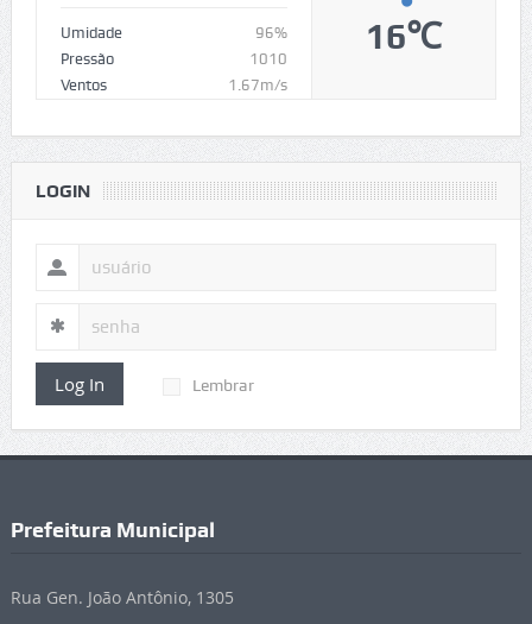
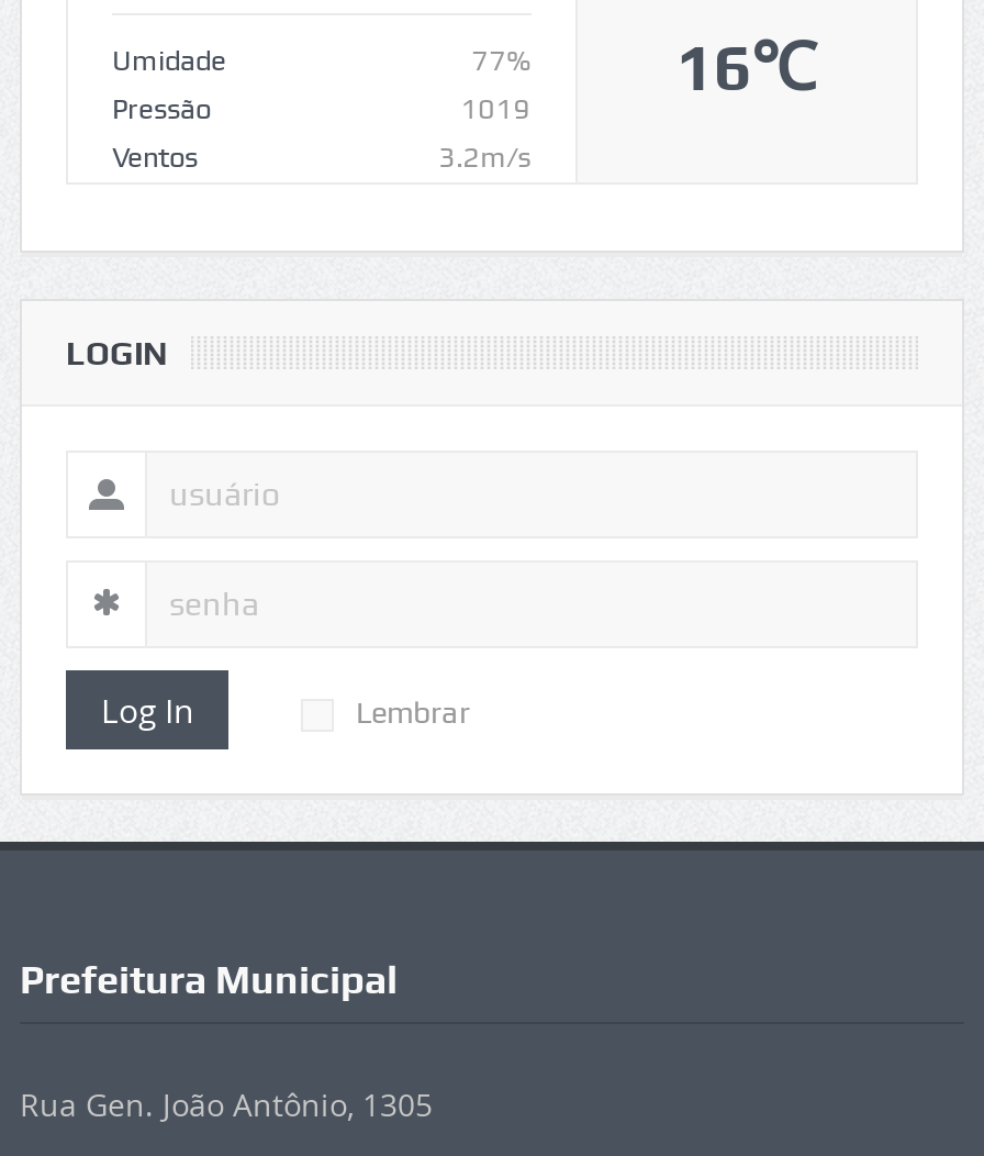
- 96%
+ 77%

- 1010
+ 1019

- 1.67m/s
+ 3.2m/s
